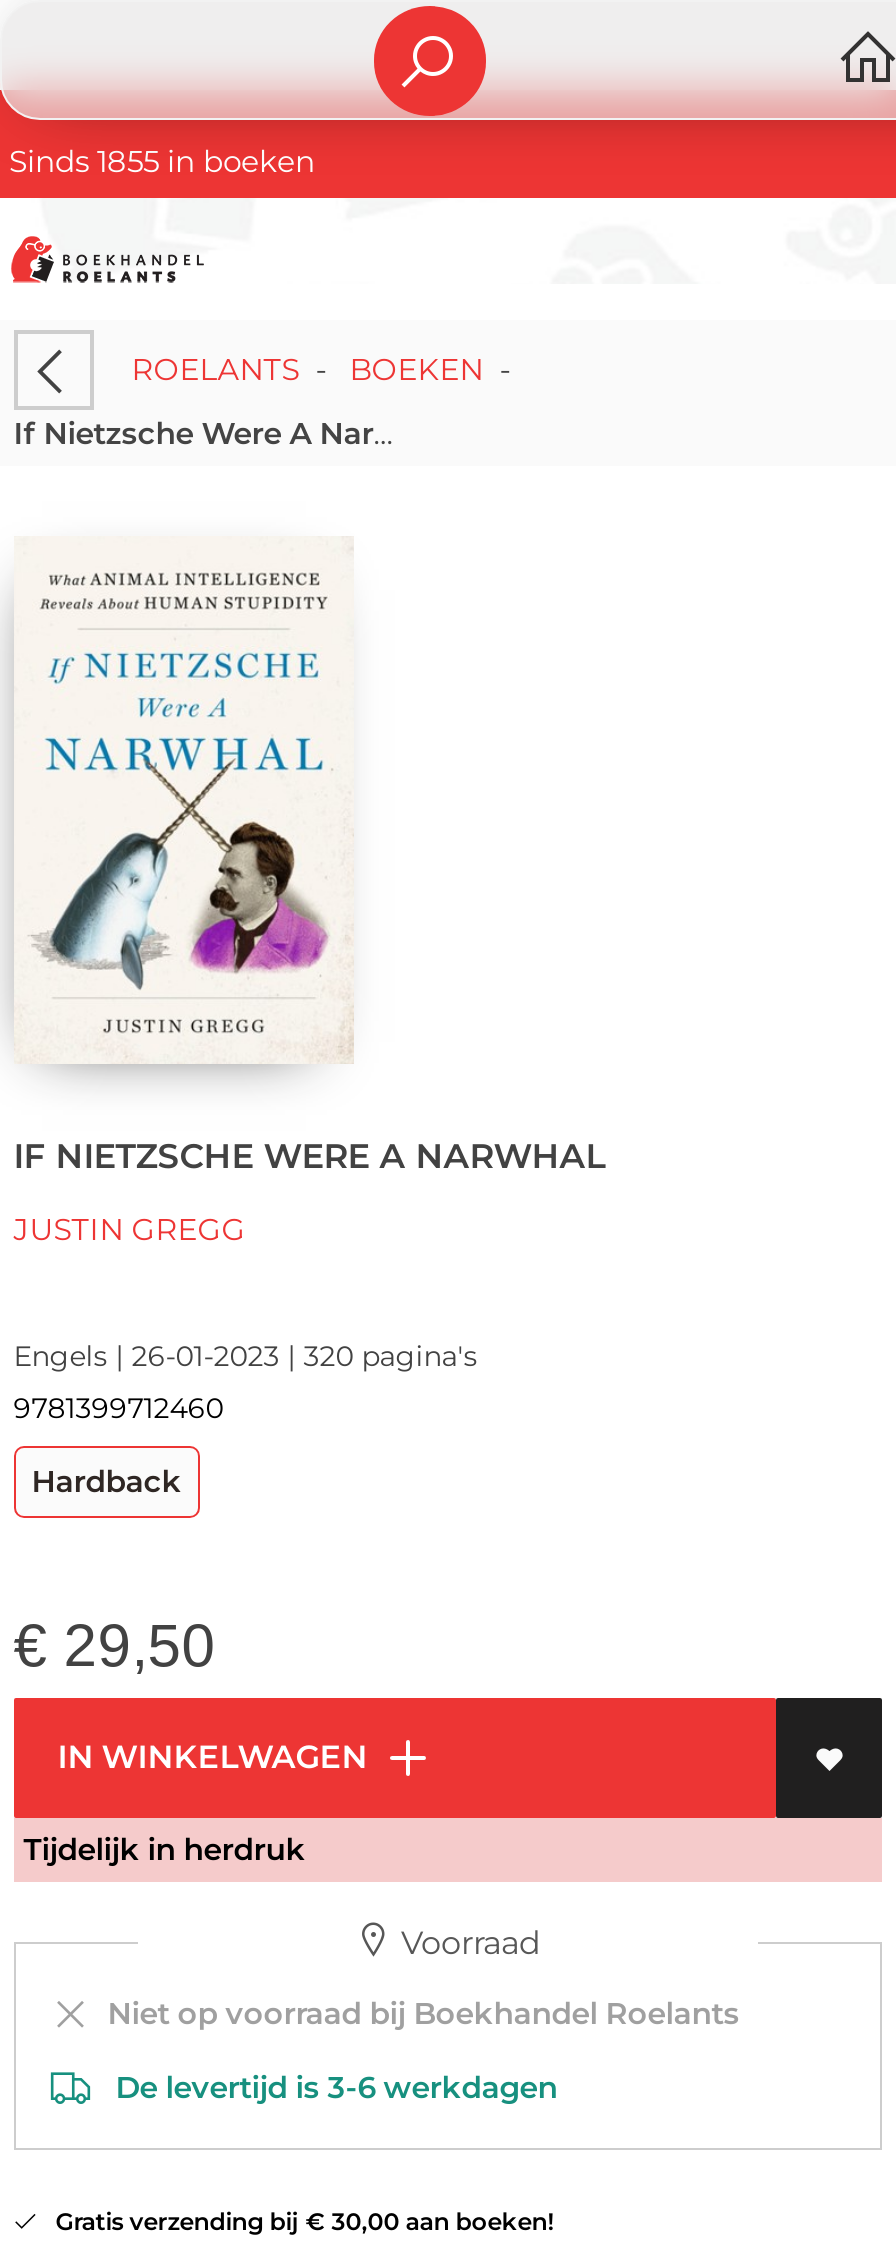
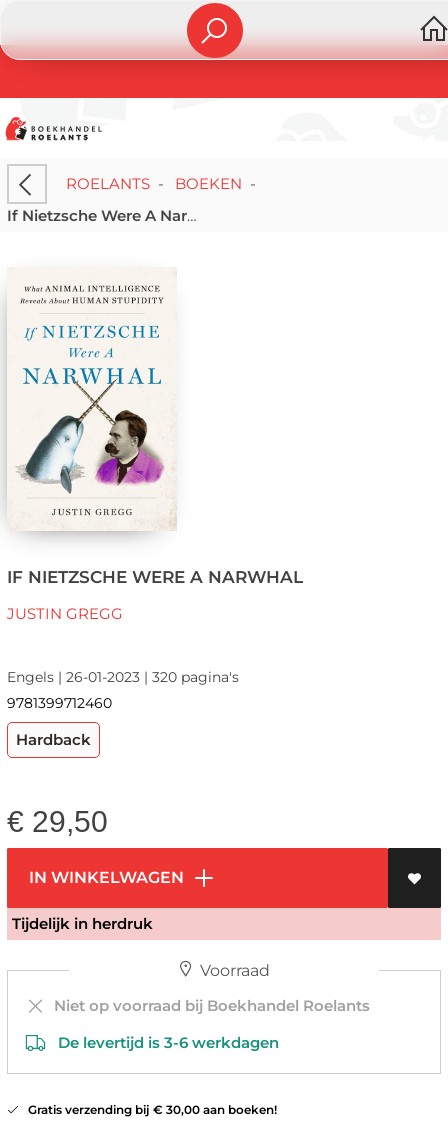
- Sinds 1855 in boeken
